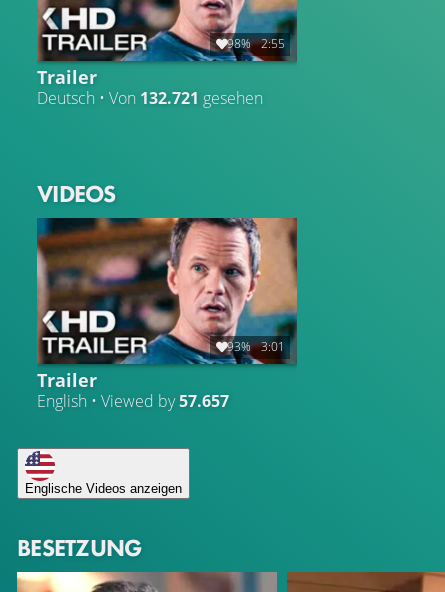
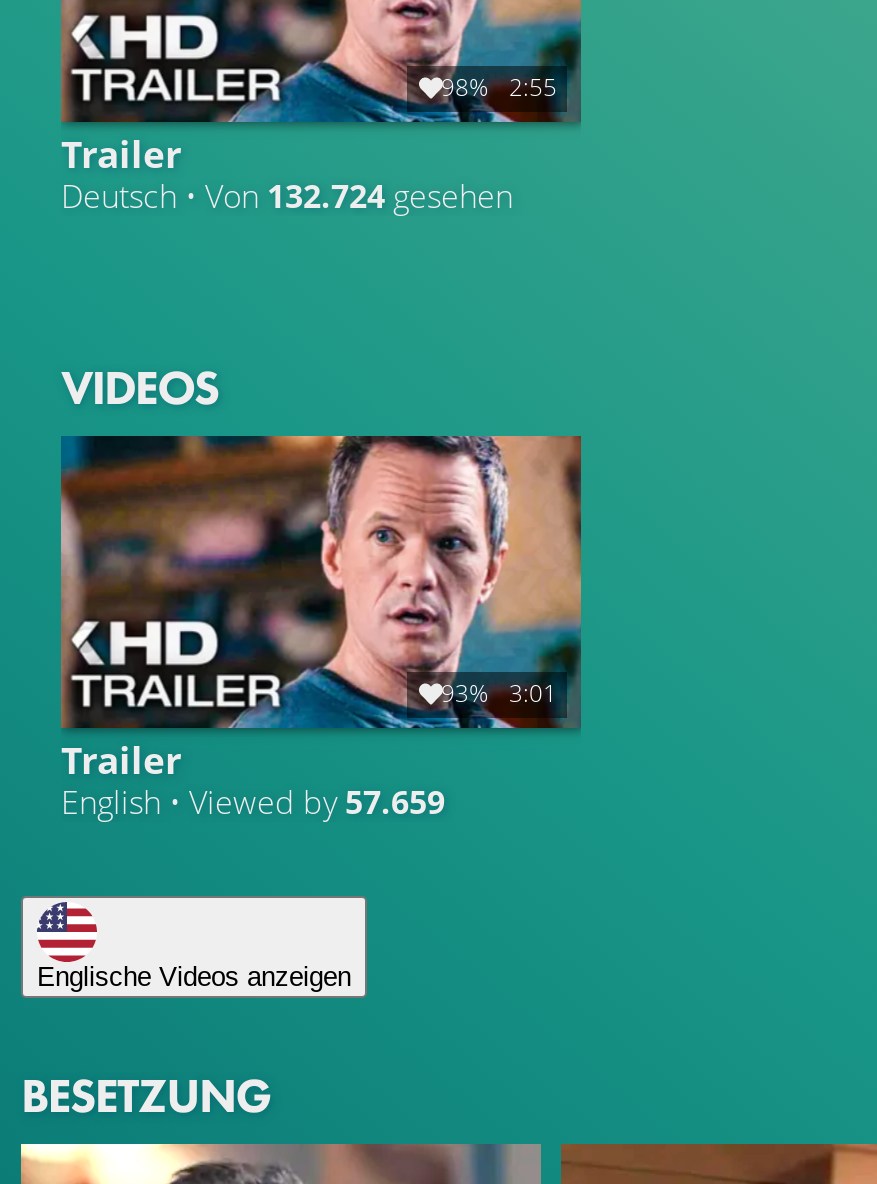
- Deutsch • Von 132.721 gesehen
+ Deutsch • Von 132.724 gesehen

- English • Viewed by 57.657
+ English • Viewed by 57.659
